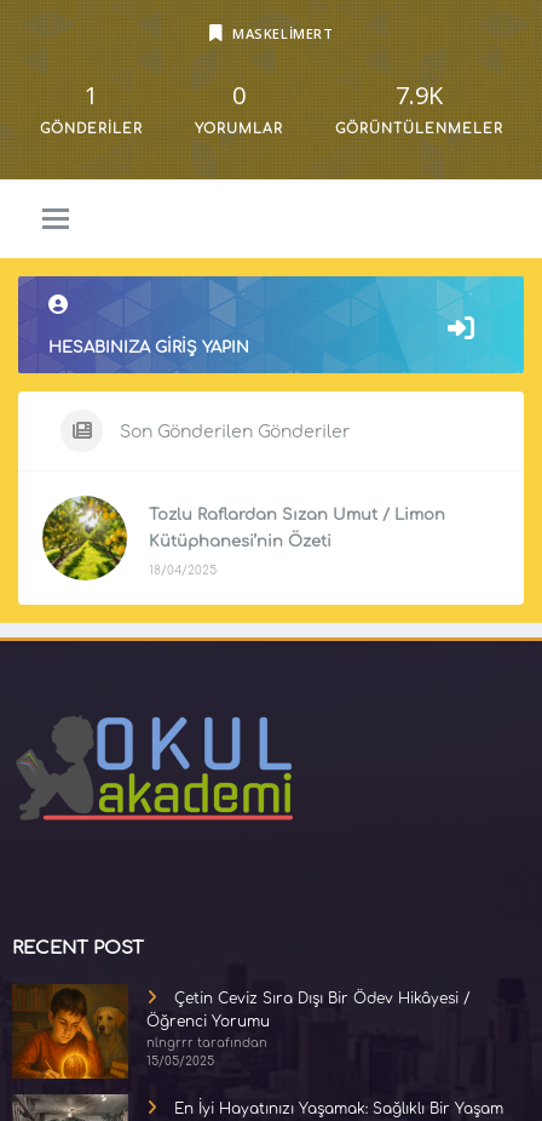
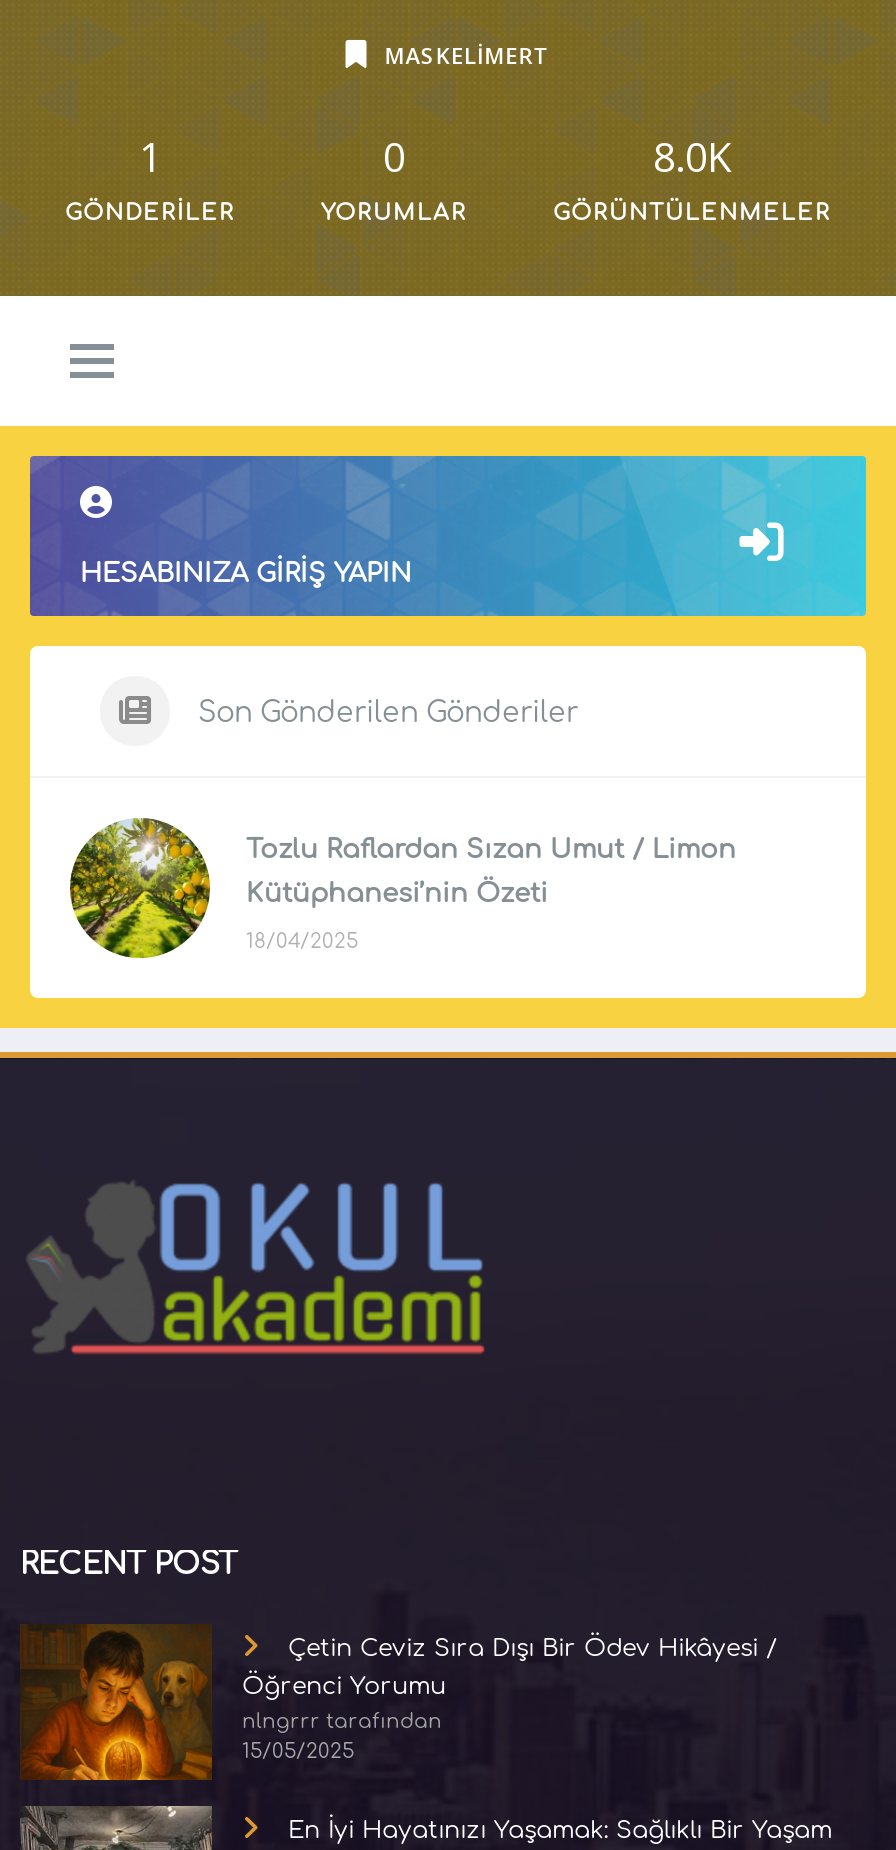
- 7.9K
+ 8.0K
